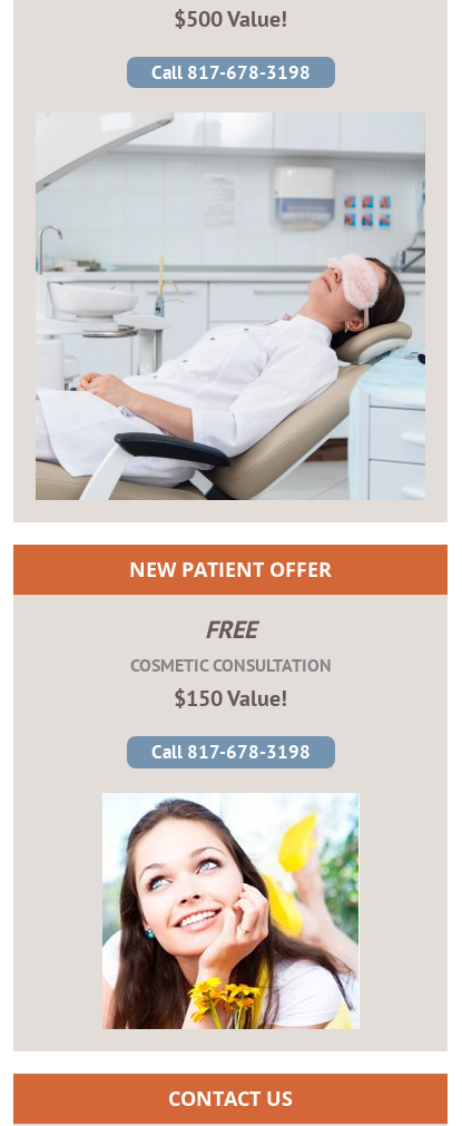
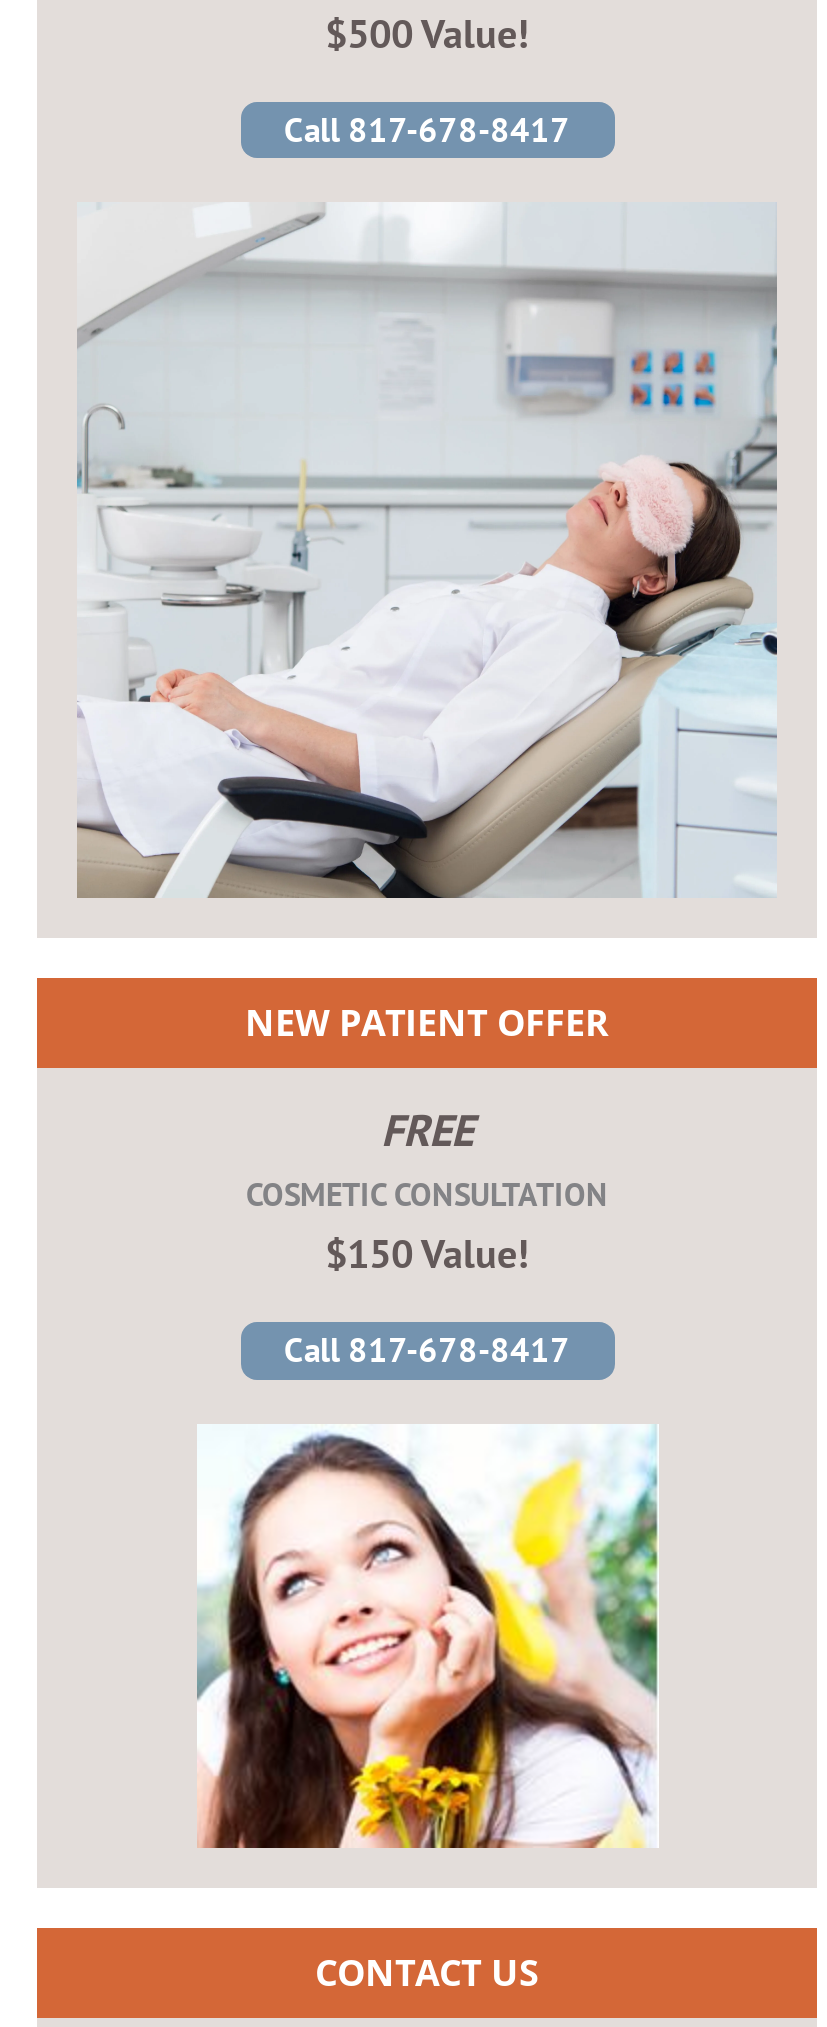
- Call 817-678-3198
+ Call 817-678-8417

- Call 817-678-3198
+ Call 817-678-8417
